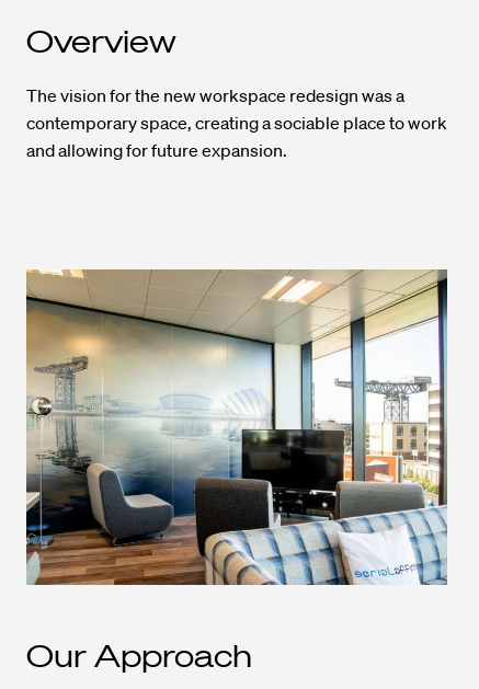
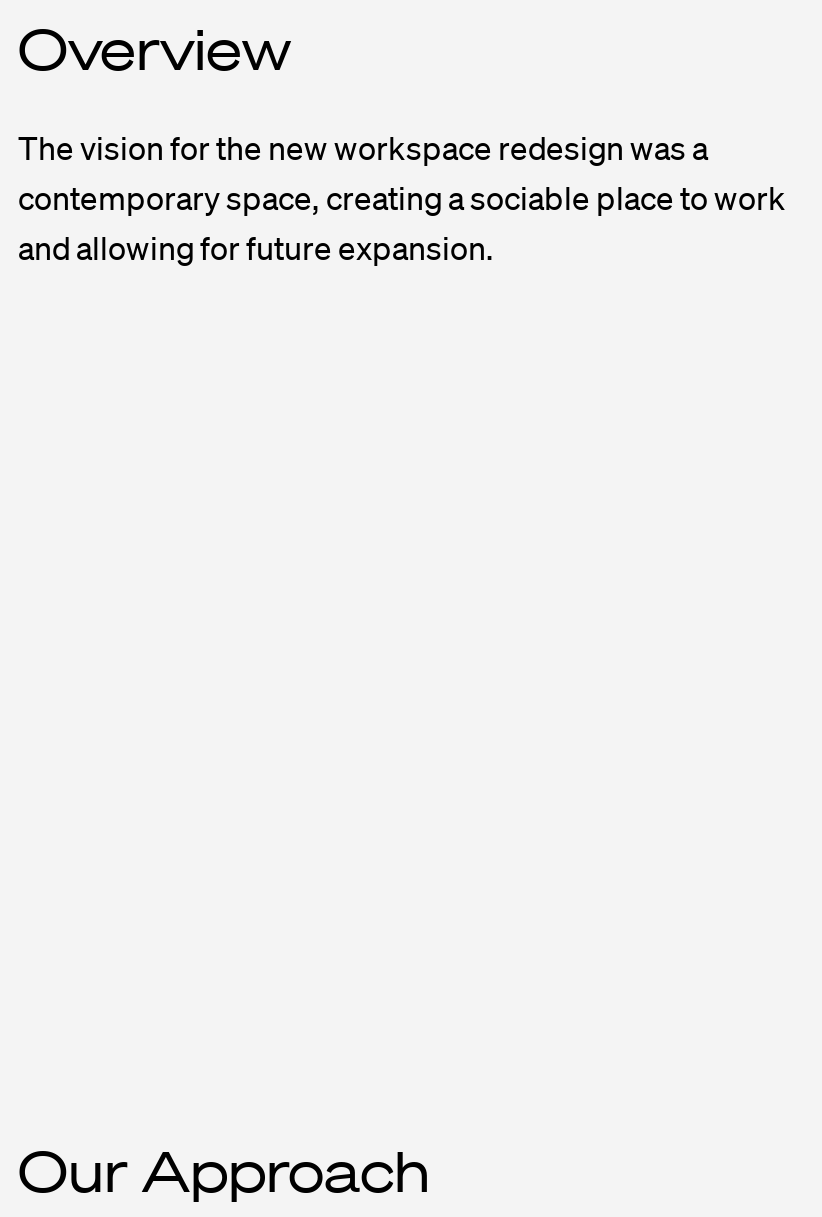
- [image]
